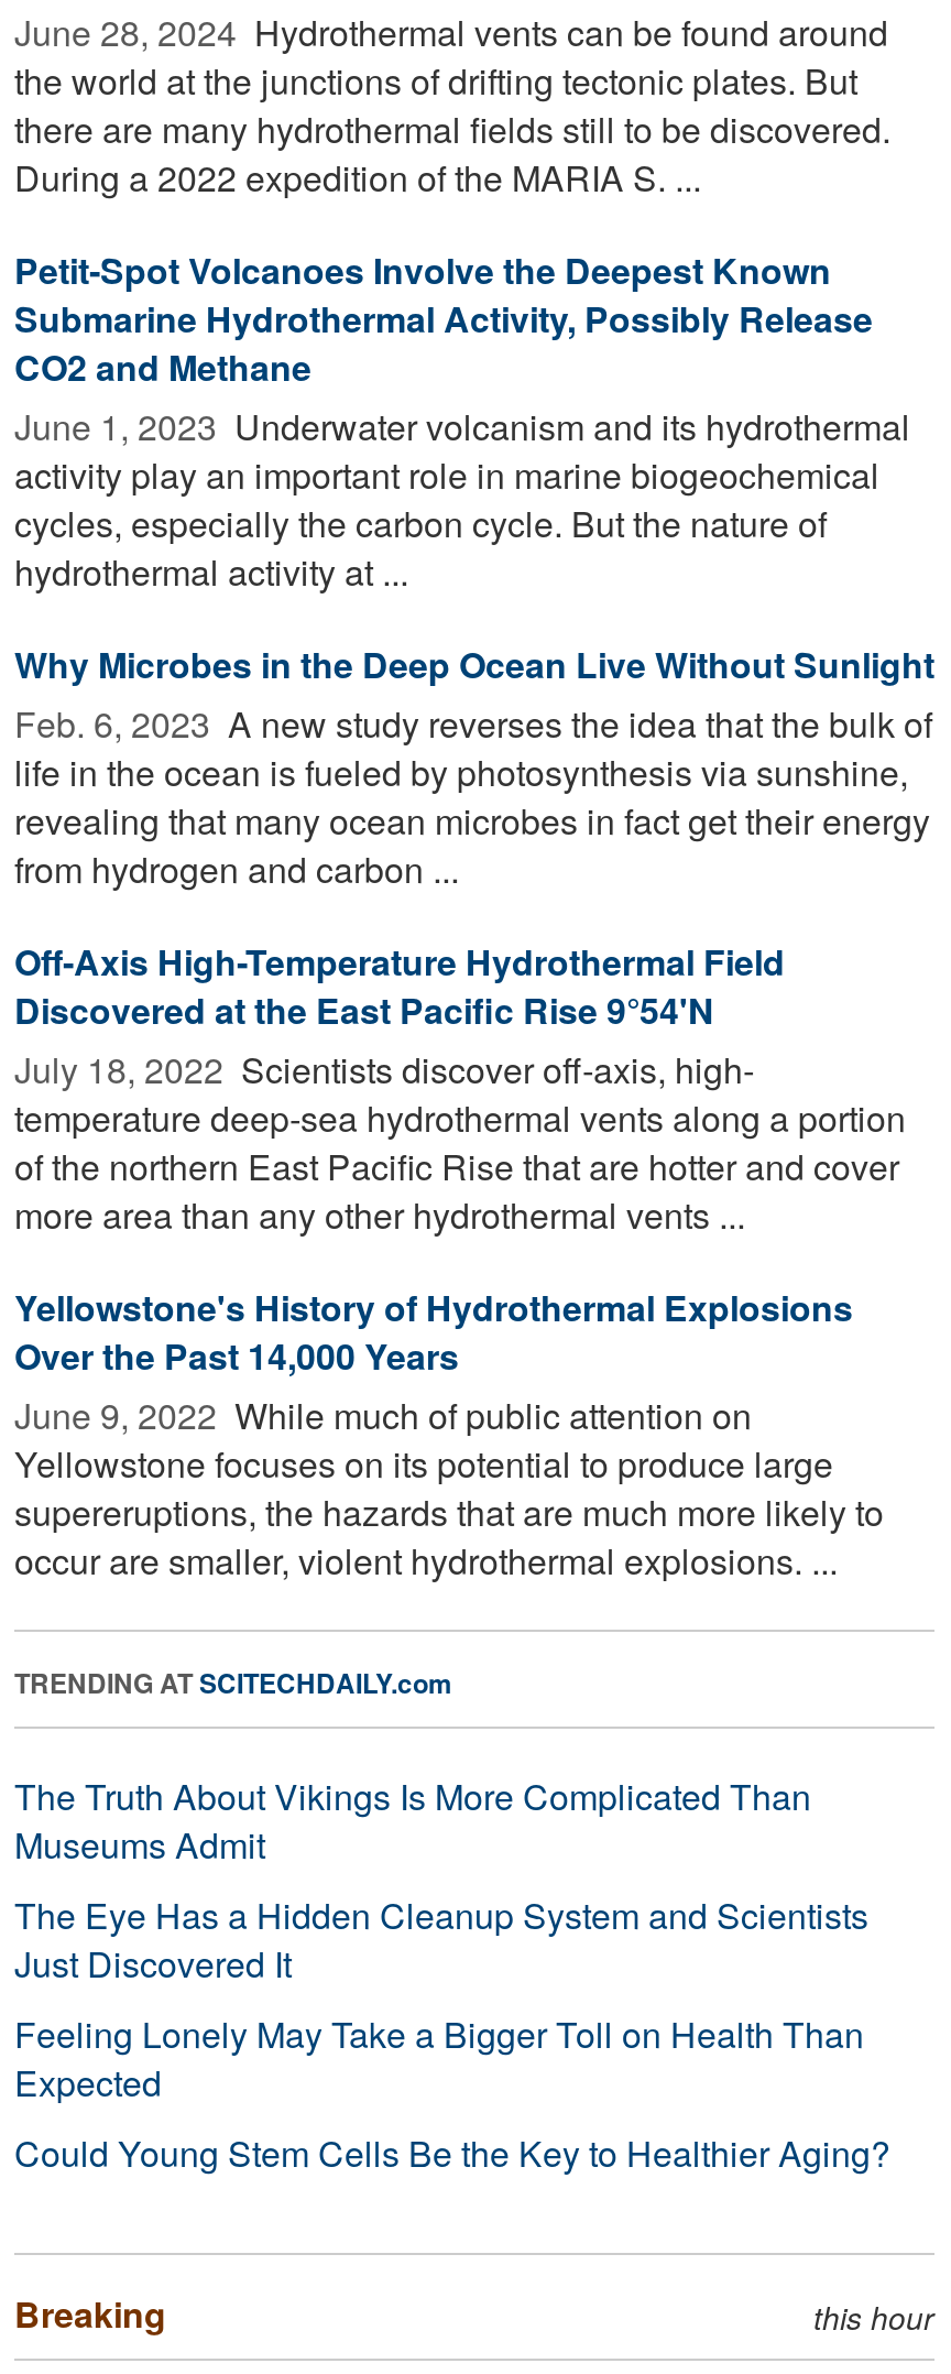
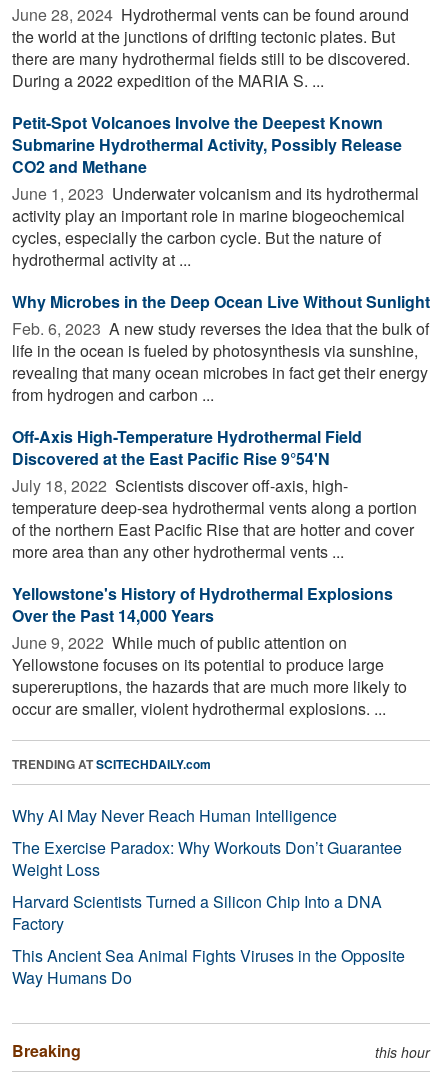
- The Truth About Vikings Is More Complicated Than
- Museums Admit
- The Eye Has a Hidden Cleanup System and Scientists
- Just Discovered It
- Feeling Lonely May Take a Bigger Toll on Health Than
- Expected
- Could Young Stem Cells Be the Key to Healthier Aging?
+ Why AI May Never Reach Human Intelligence
+ The Exercise Paradox: Why Workouts Don’t Guarantee
+ Weight Loss
+ Harvard Scientists Turned a Silicon Chip Into a DNA
+ Factory
+ This Ancient Sea Animal Fights Viruses in the Opposite
+ Way Humans Do
